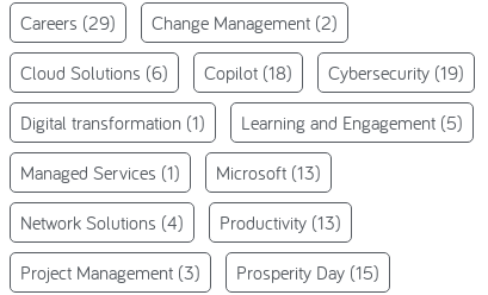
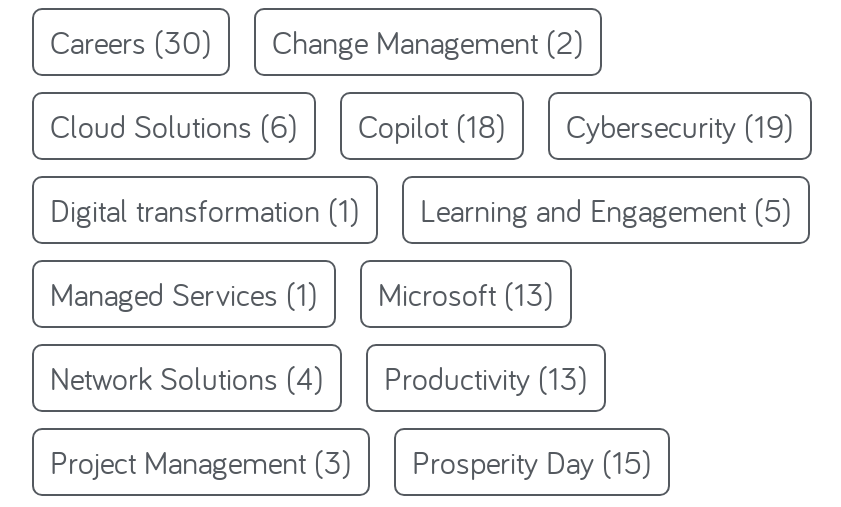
- Careers (29) Change Management (2)
+ Careers (30) Change Management (2)
